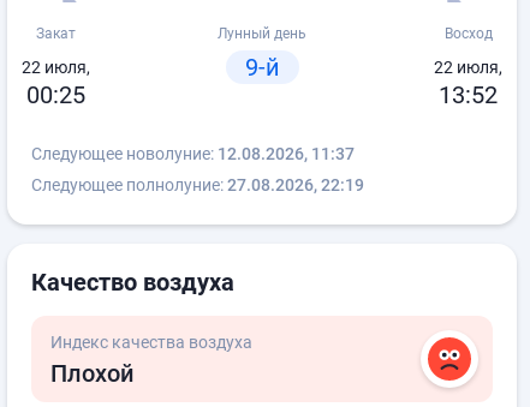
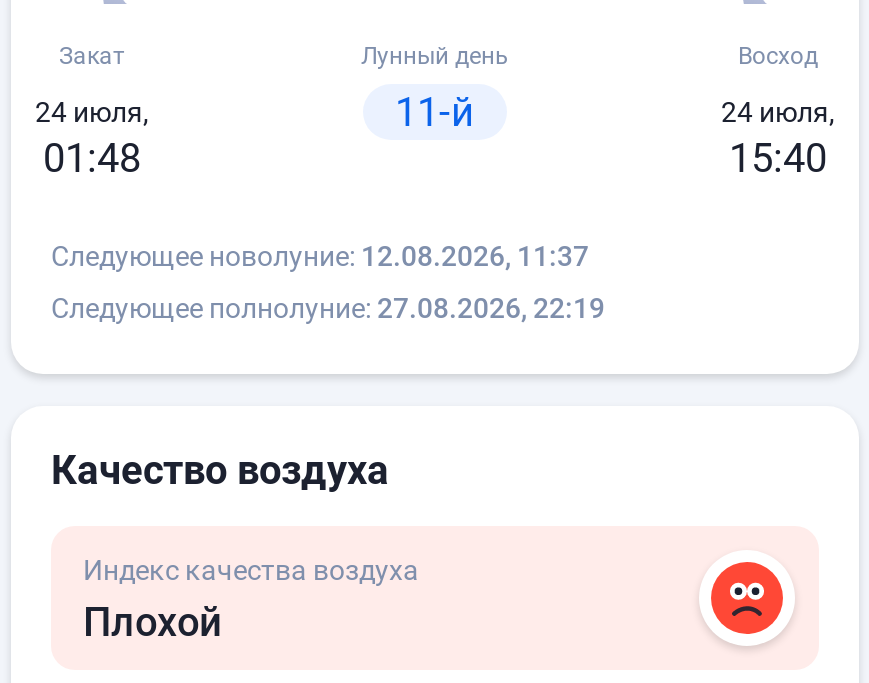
- 22 июля,
+ 24 июля,

- 9-й
+ 11-й

- 22 июля,
+ 24 июля,

- 00:25
+ 01:48

- 13:52
+ 15:40
